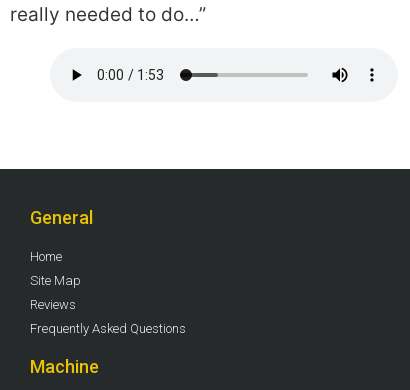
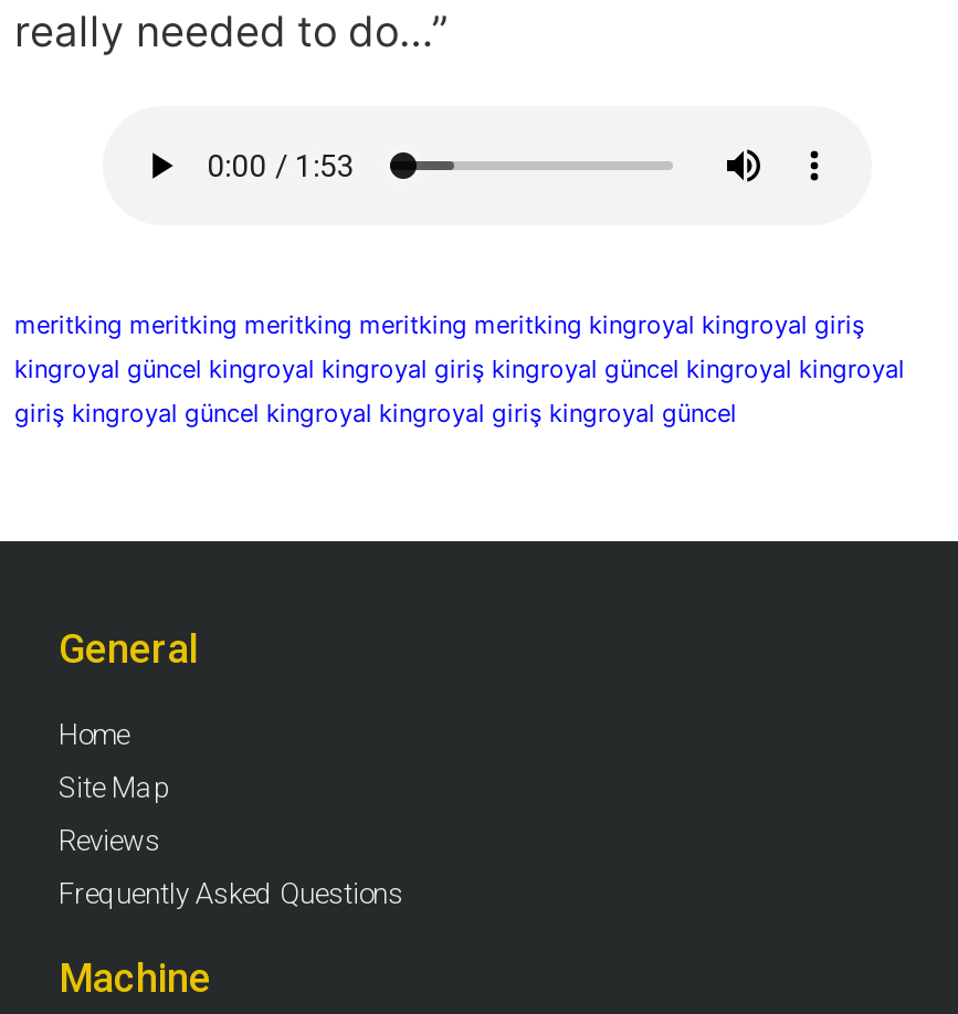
+ meritking meritking meritking meritking meritking kingroyal kingroyal giriş
+ kingroyal güncel kingroyal kingroyal giriş kingroyal güncel kingroyal kingroyal
+ giriş kingroyal güncel kingroyal kingroyal giriş kingroyal güncel
